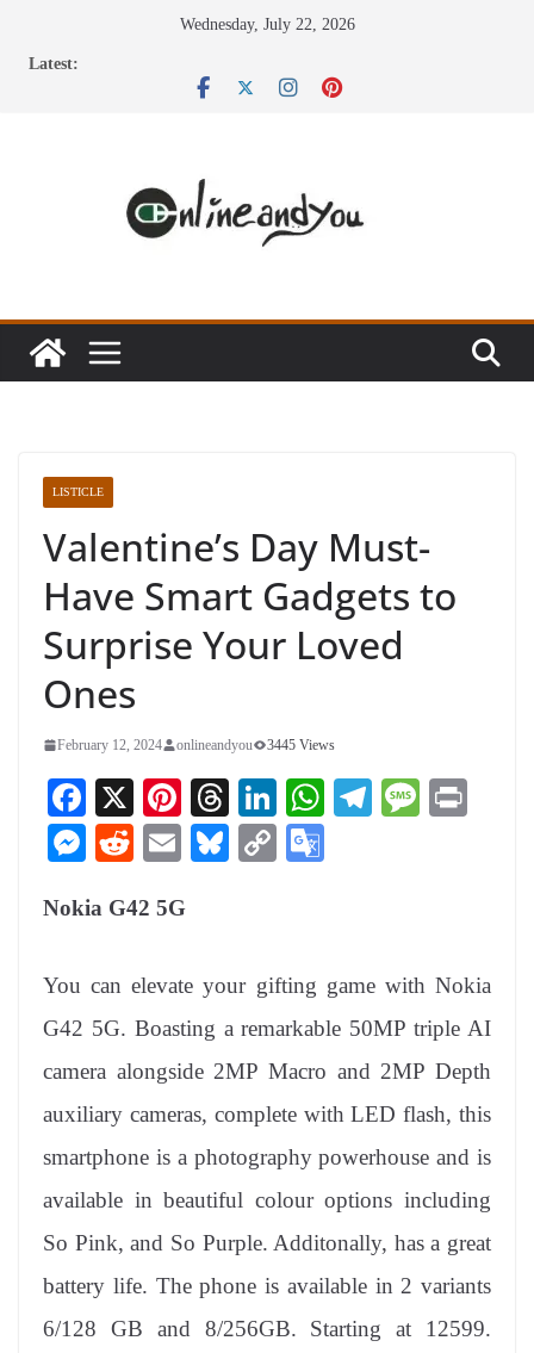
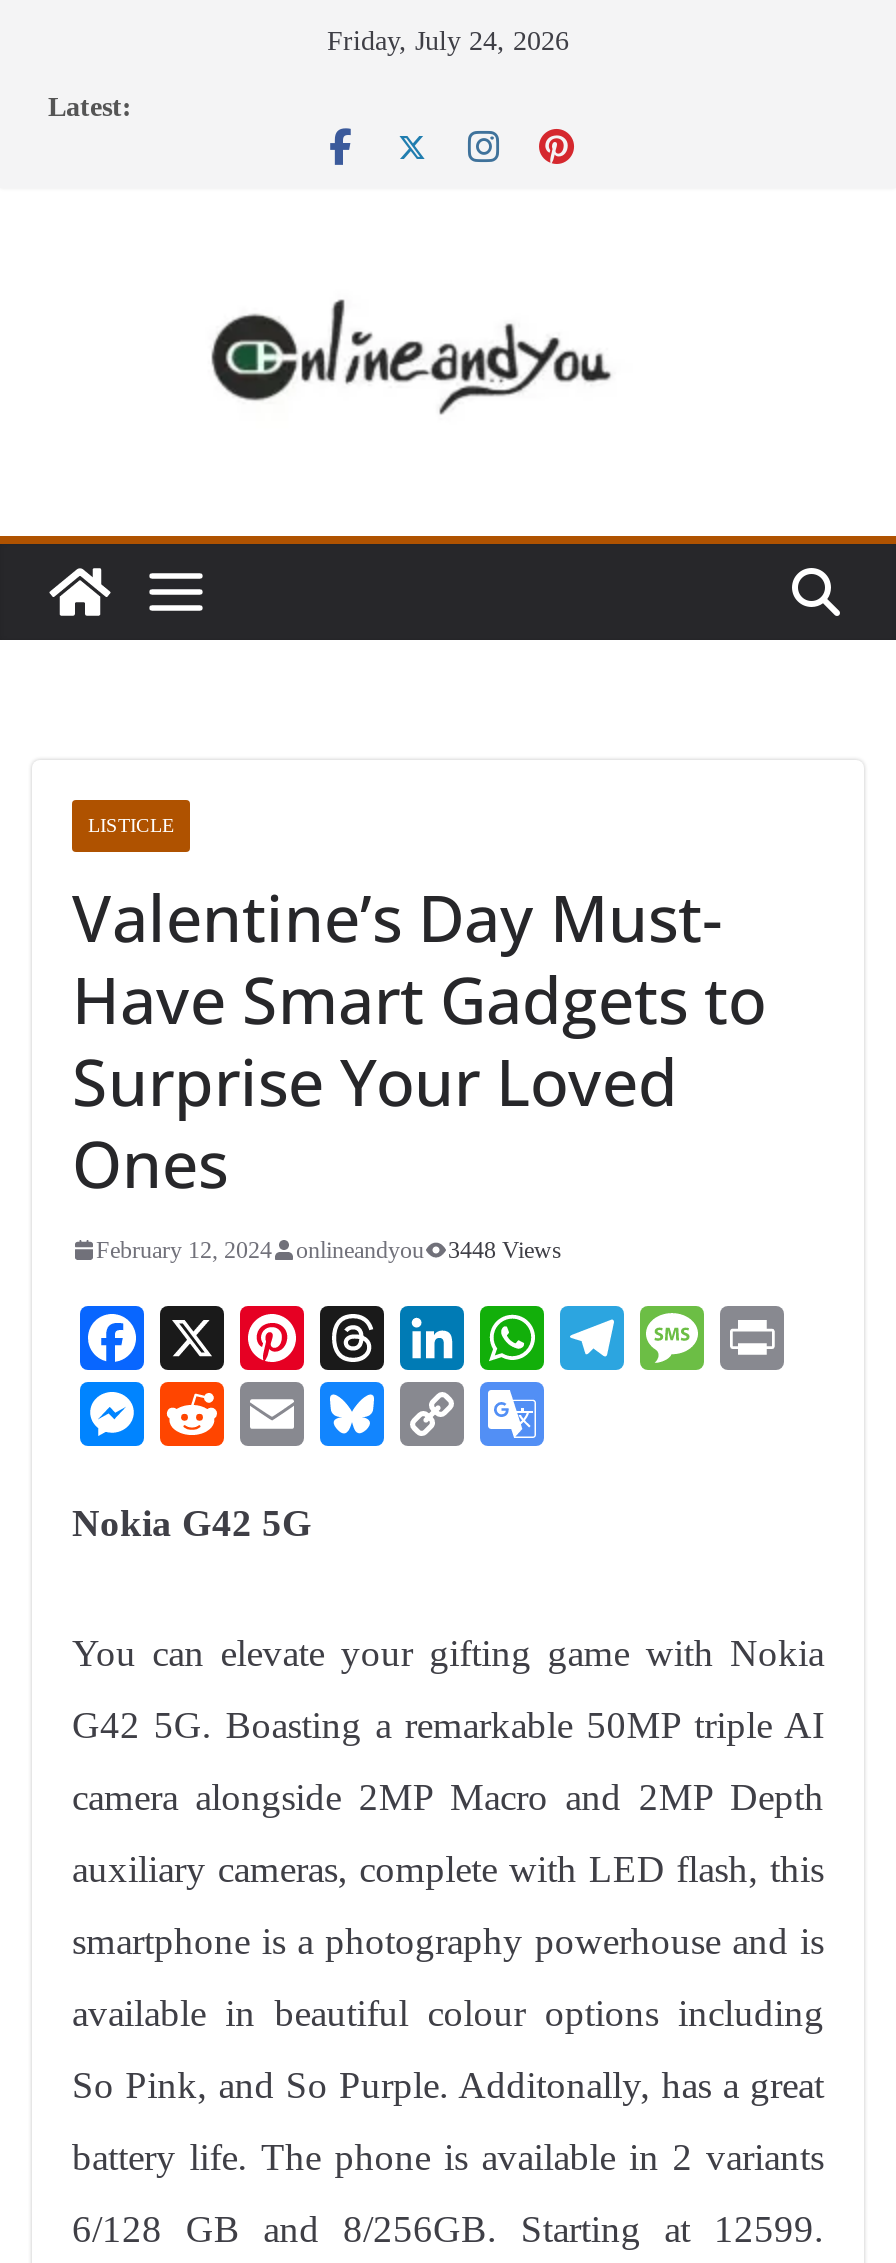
- Wednesday, July 22, 2026
+ Friday, July 24, 2026

- February 12, 2024 onlineandyou 3445 Views
+ February 12, 2024 onlineandyou 3448 Views
